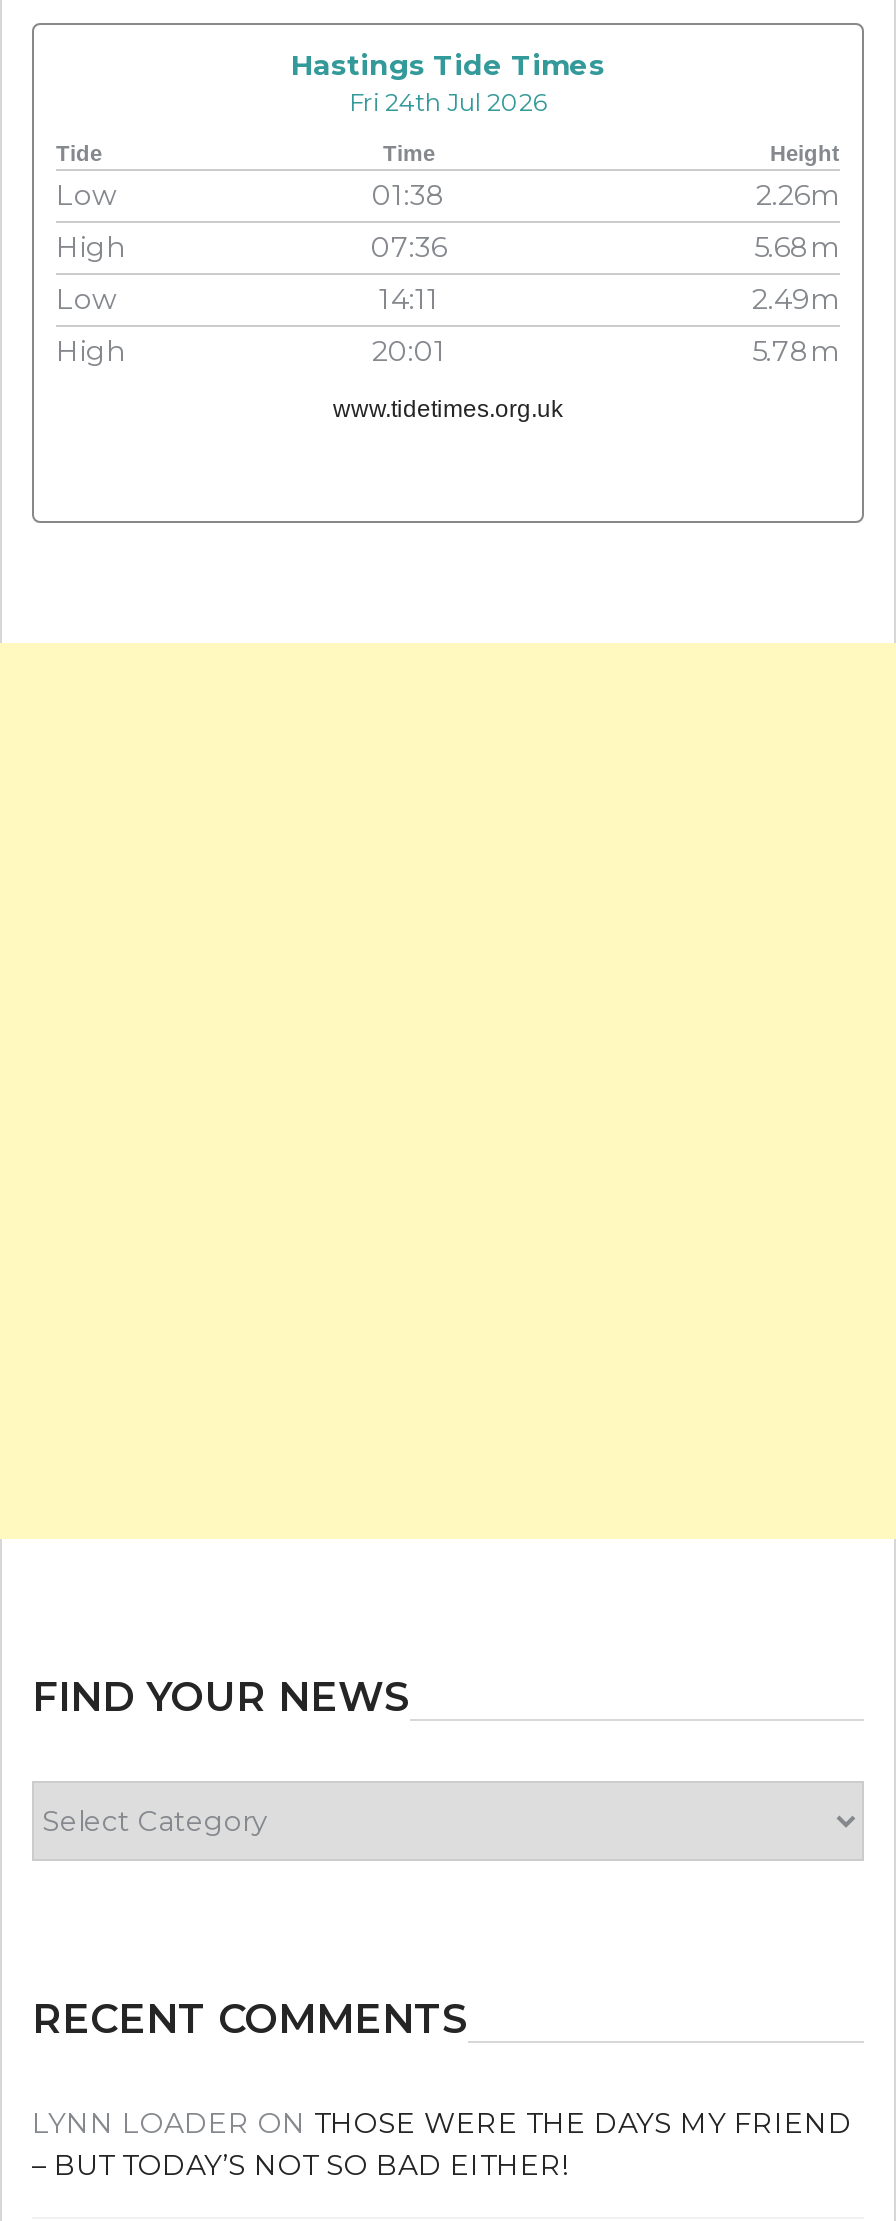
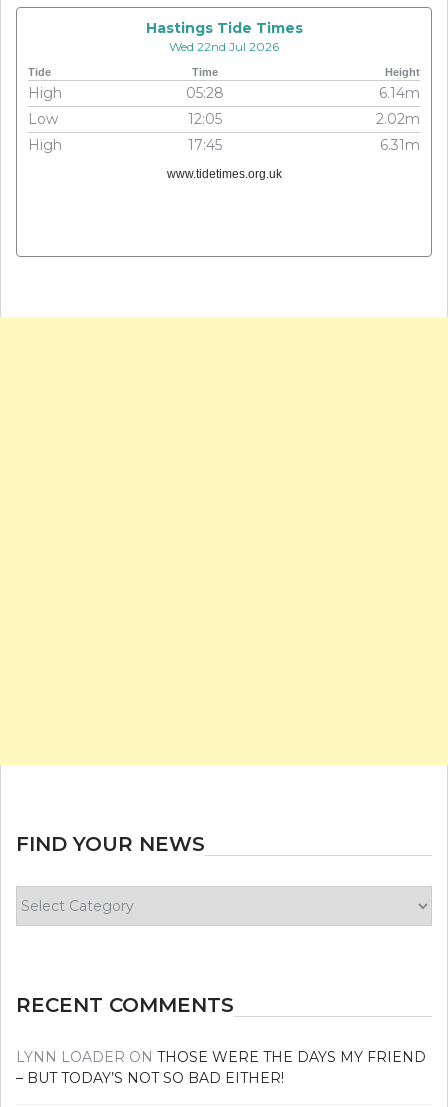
- Fri 24th Jul 2026
+ Wed 22nd Jul 2026

- Low
- 01:38
- 2.26m

moved up: High | Low | High | www.tidetimes.org.uk

- 07:36
- 5.68m
+ 05:28
+ 6.14m

- 14:11
- 2.49m
+ 12:05
+ 2.02m

- 20:01
- 5.78m
+ 17:45
+ 6.31m
